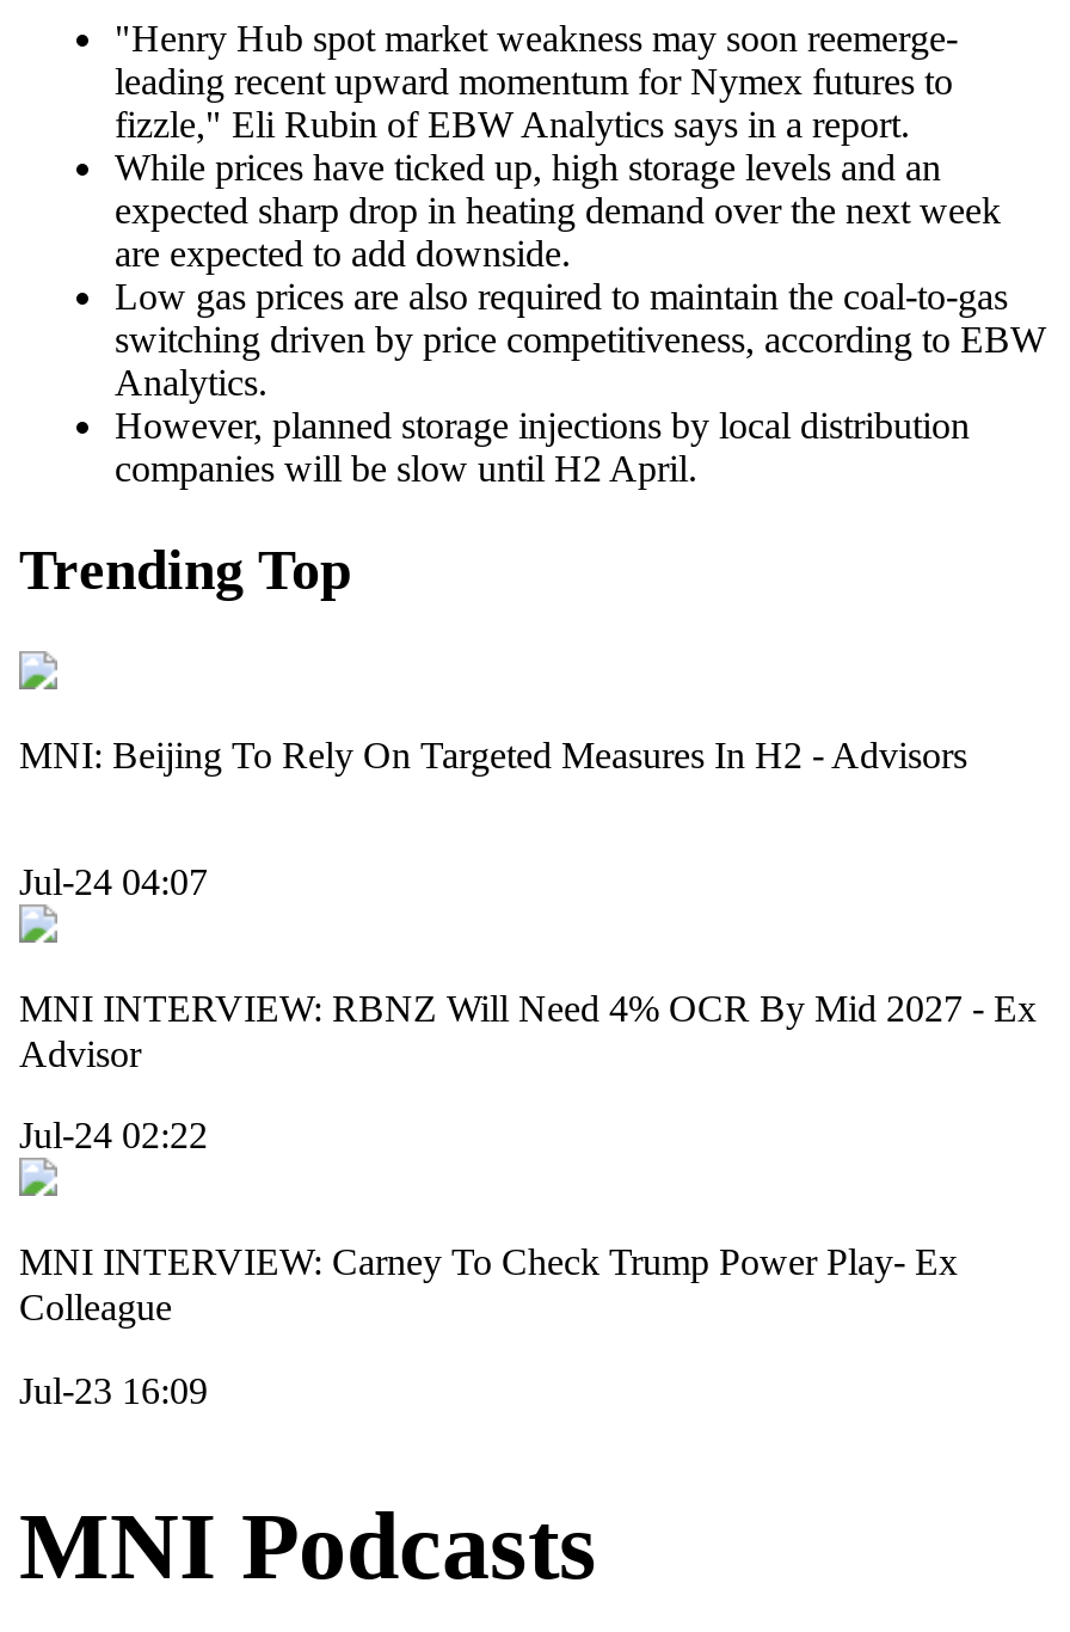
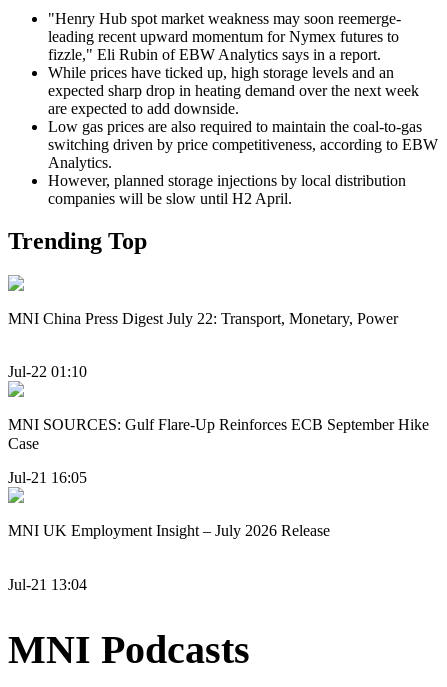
- MNI: Beijing To Rely On Targeted Measures In H2 - Advisors
+ MNI China Press Digest July 22: Transport, Monetary, Power

- Jul-24 04:07
+ Jul-22 01:10

- MNI INTERVIEW: RBNZ Will Need 4% OCR By Mid 2027 - Ex
- Advisor
+ MNI SOURCES: Gulf Flare-Up Reinforces ECB September Hike
+ Case

- Jul-24 02:22
+ Jul-21 16:05

- MNI INTERVIEW: Carney To Check Trump Power Play- Ex
- Colleague
+ MNI UK Employment Insight – July 2026 Release

- Jul-23 16:09
+ Jul-21 13:04
